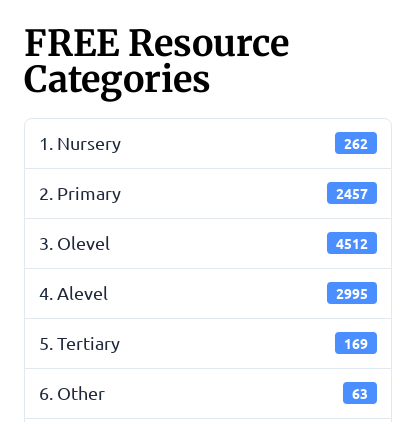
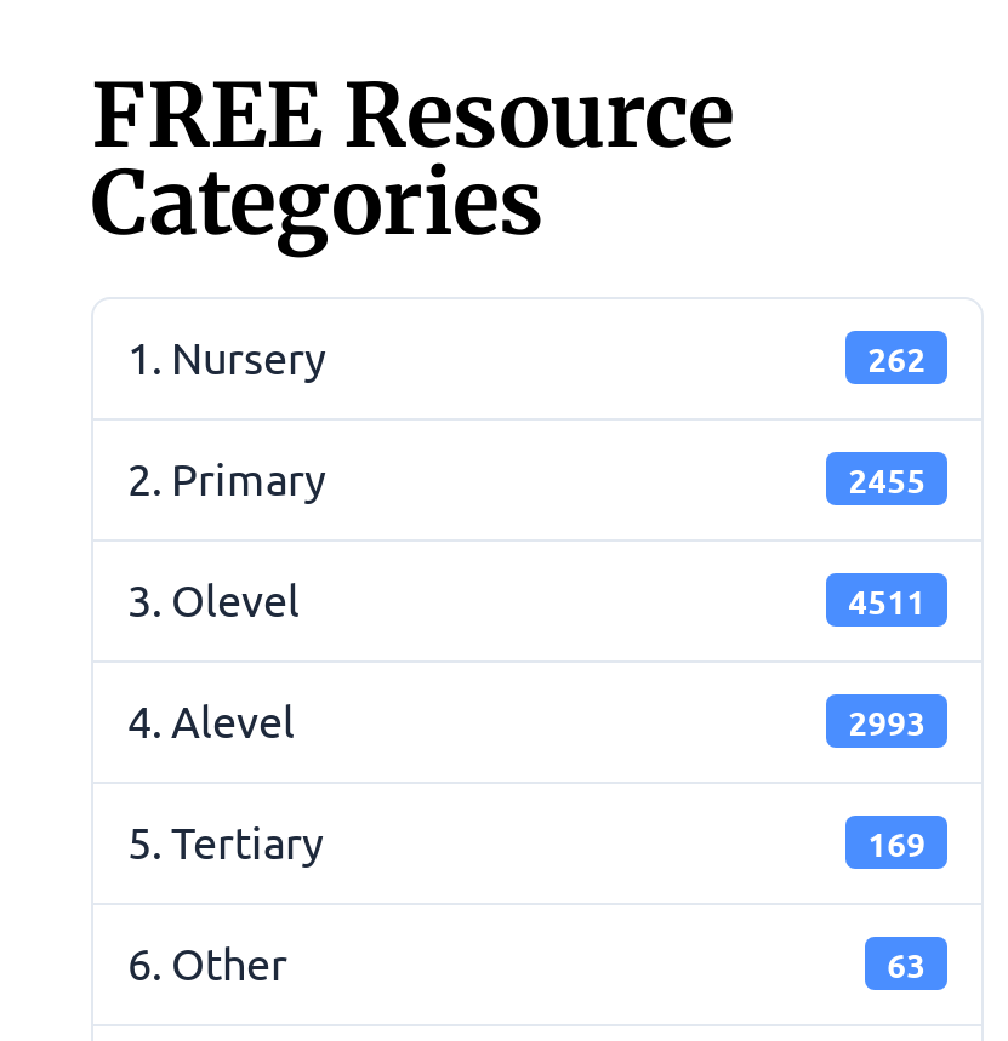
- 2457
+ 2455

- 4512
+ 4511

- 2995
+ 2993
